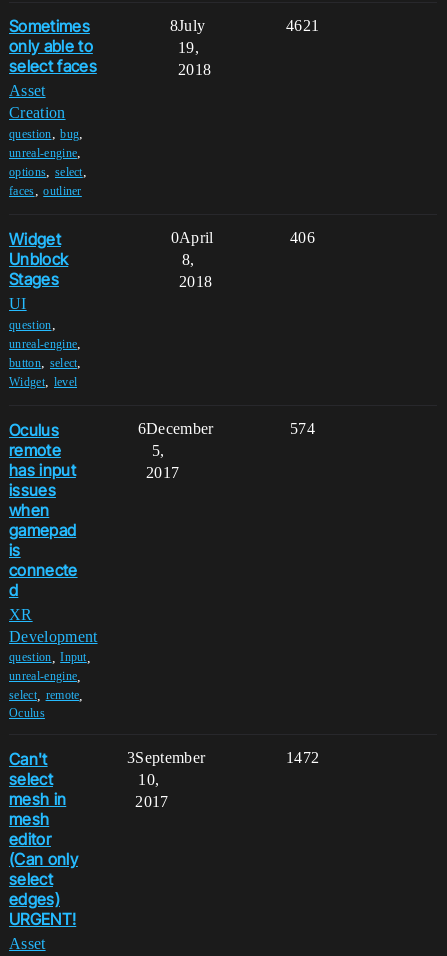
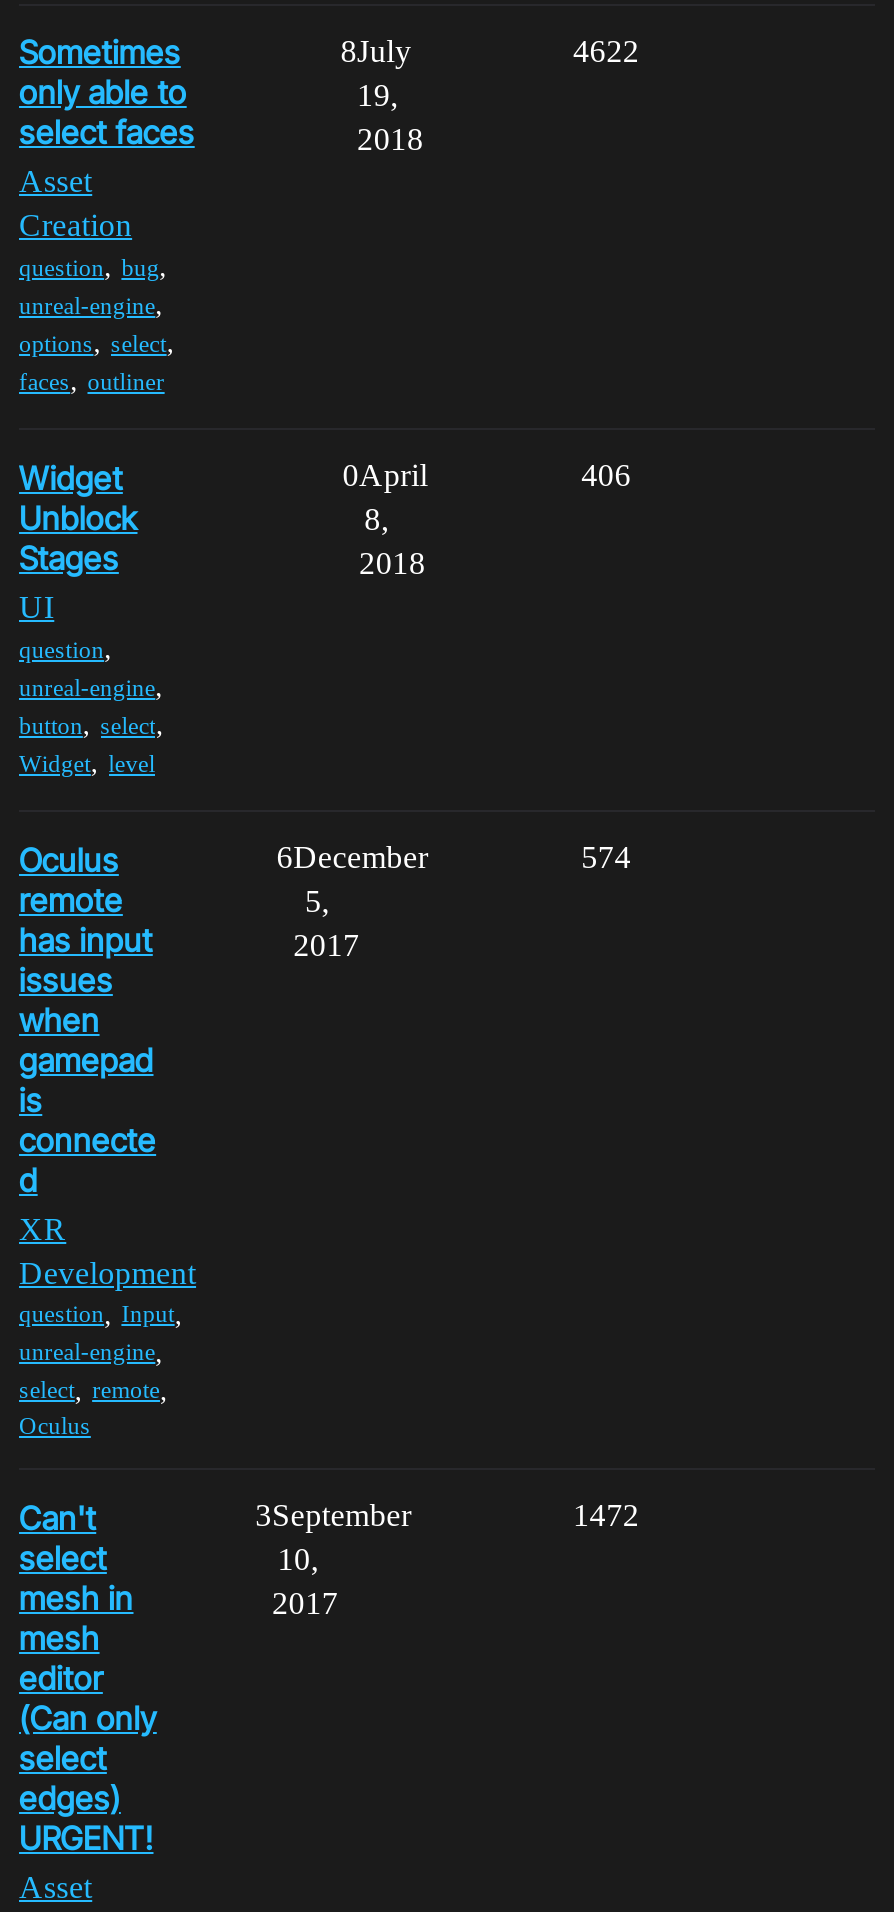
- 4621
+ 4622
